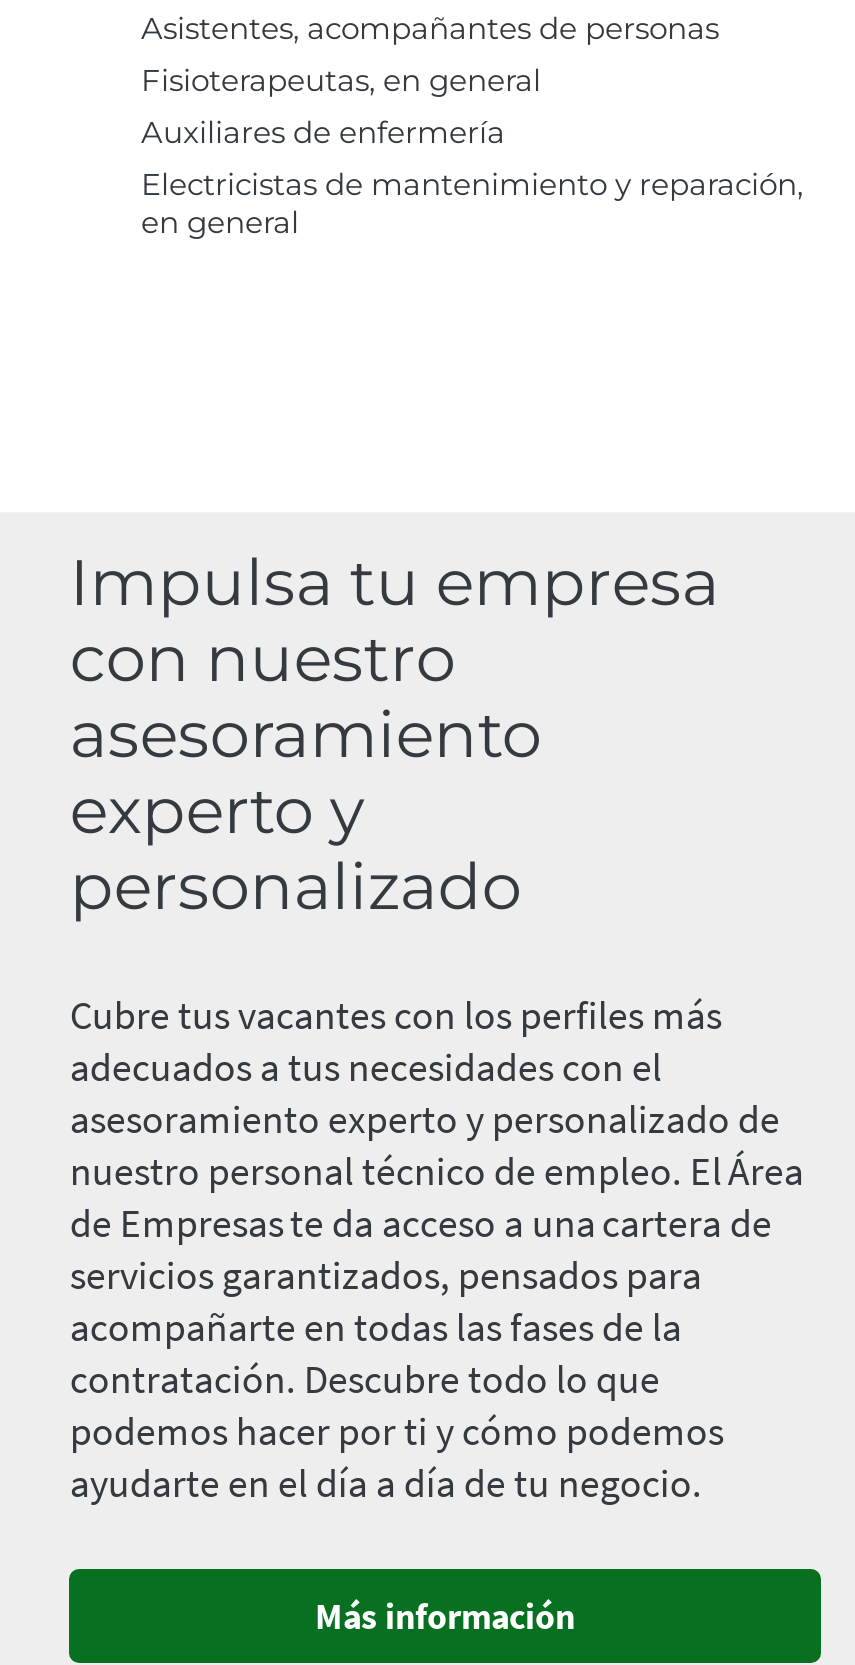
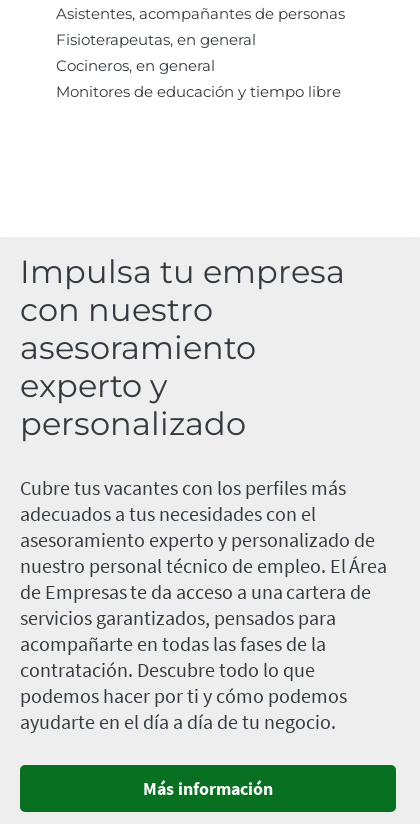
- Auxiliares de enfermería
- Electricistas de mantenimiento y reparación,
- en general
+ Cocineros, en general
+ Monitores de educación y tiempo libre
